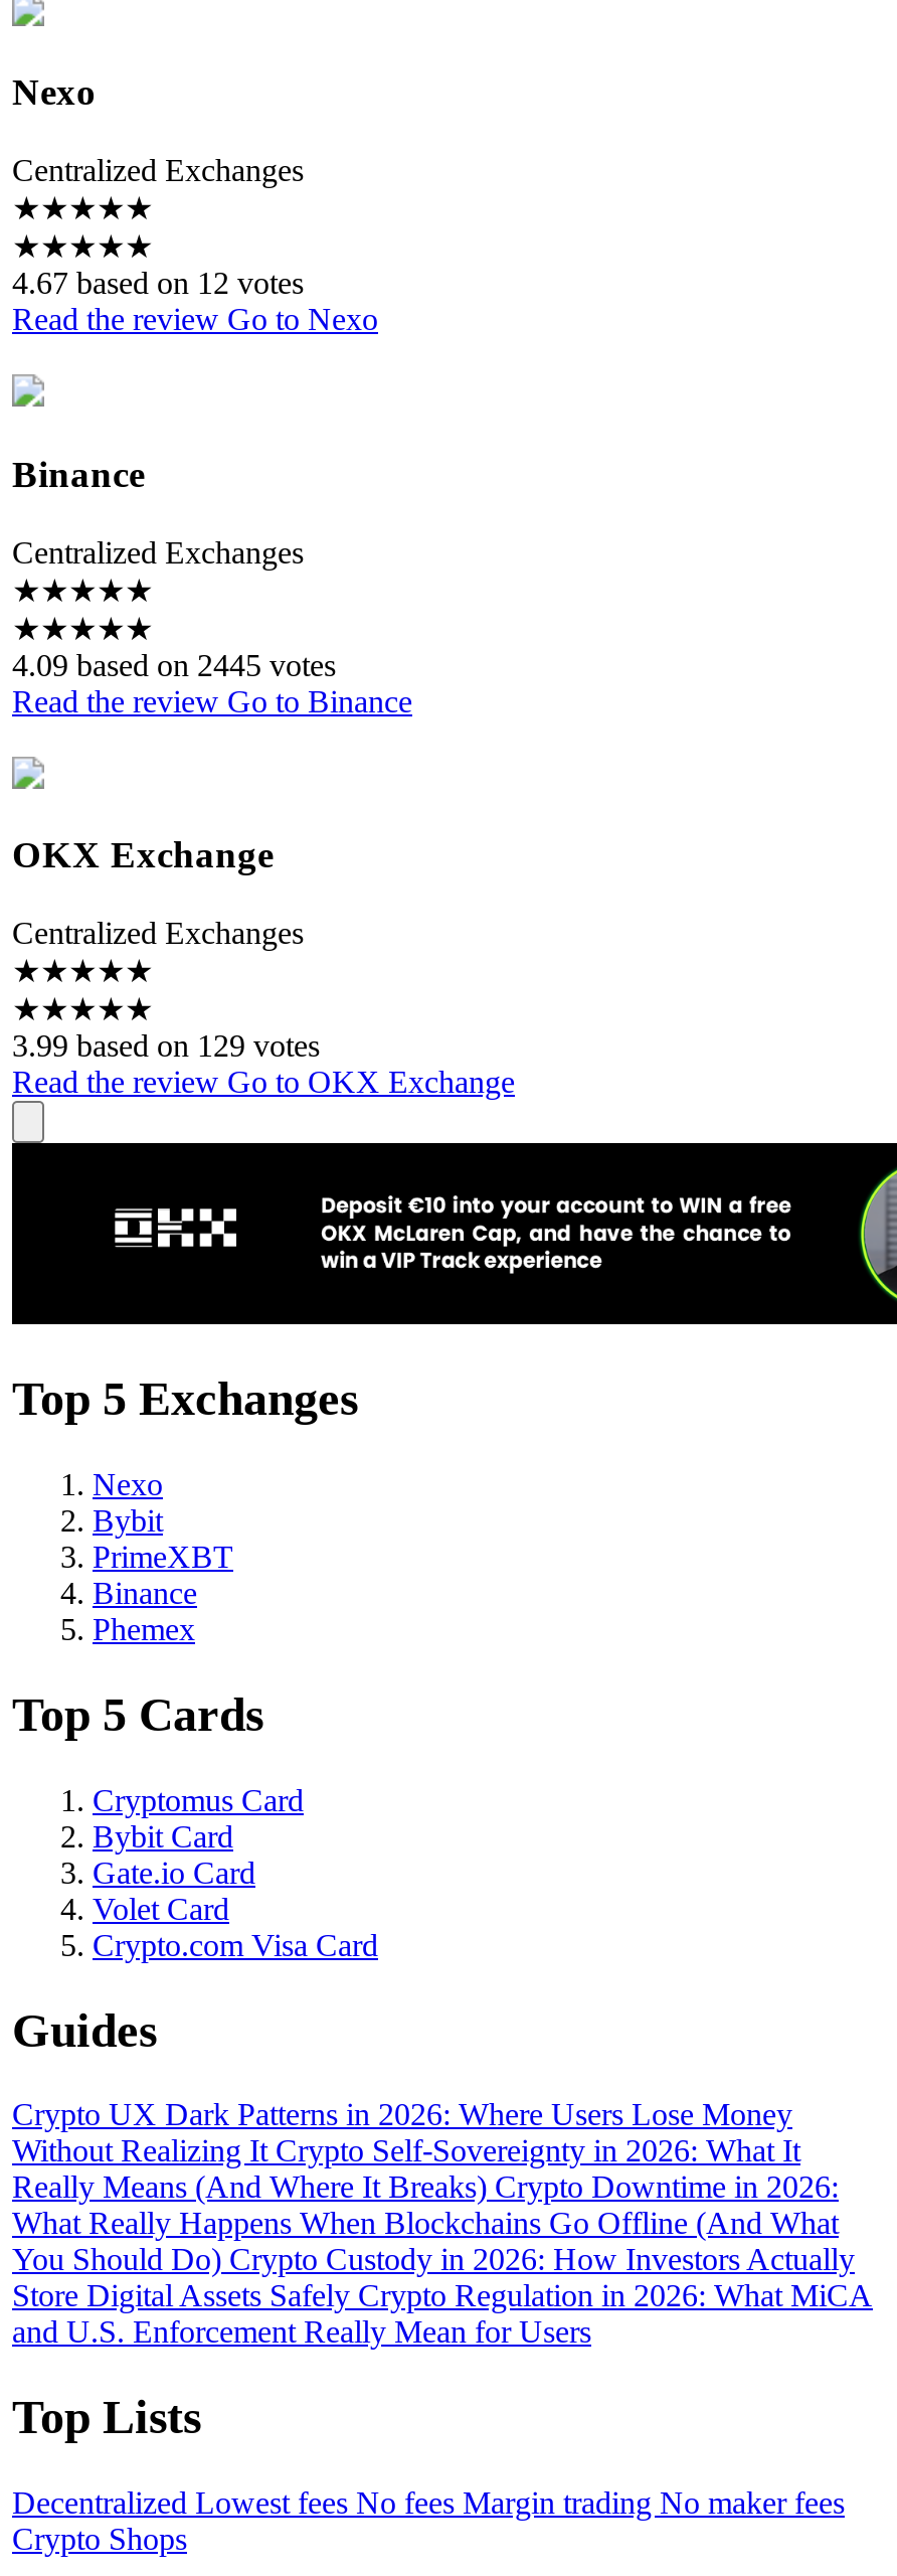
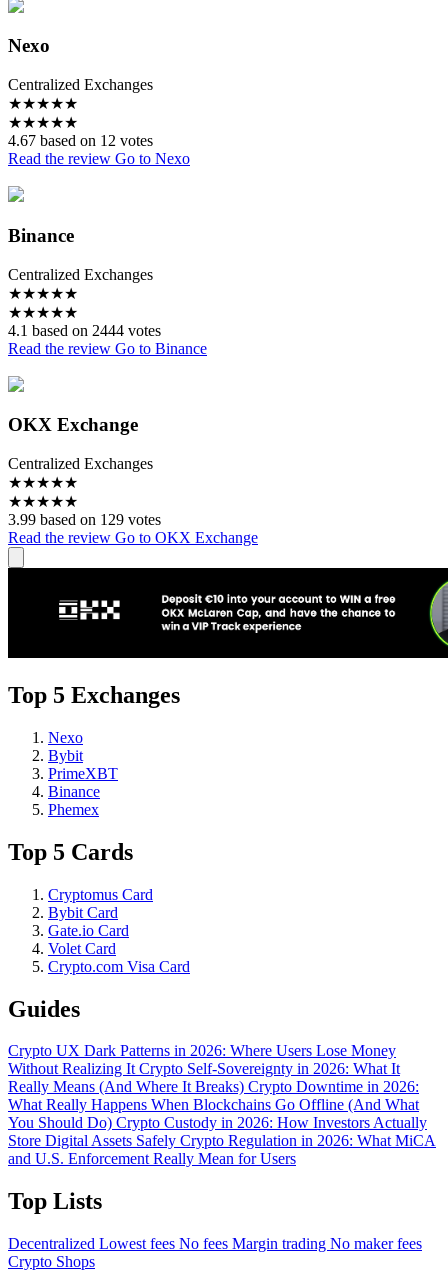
- 4.09 based on 2445 votes
+ 4.1 based on 2444 votes
